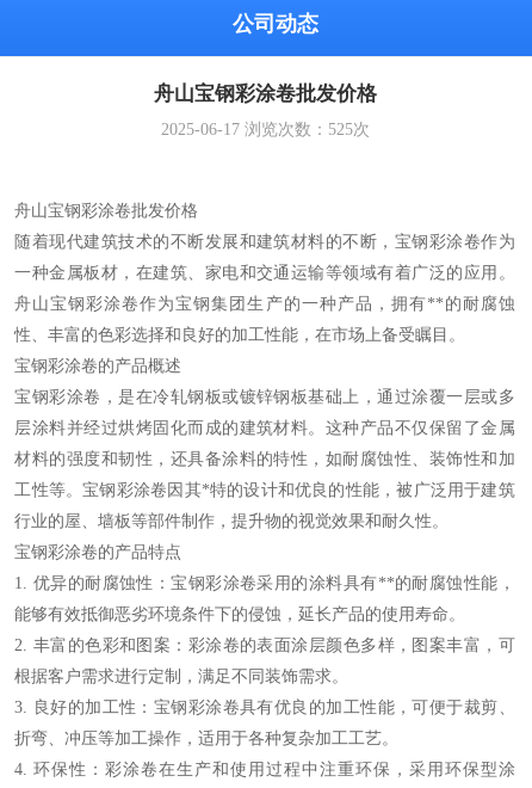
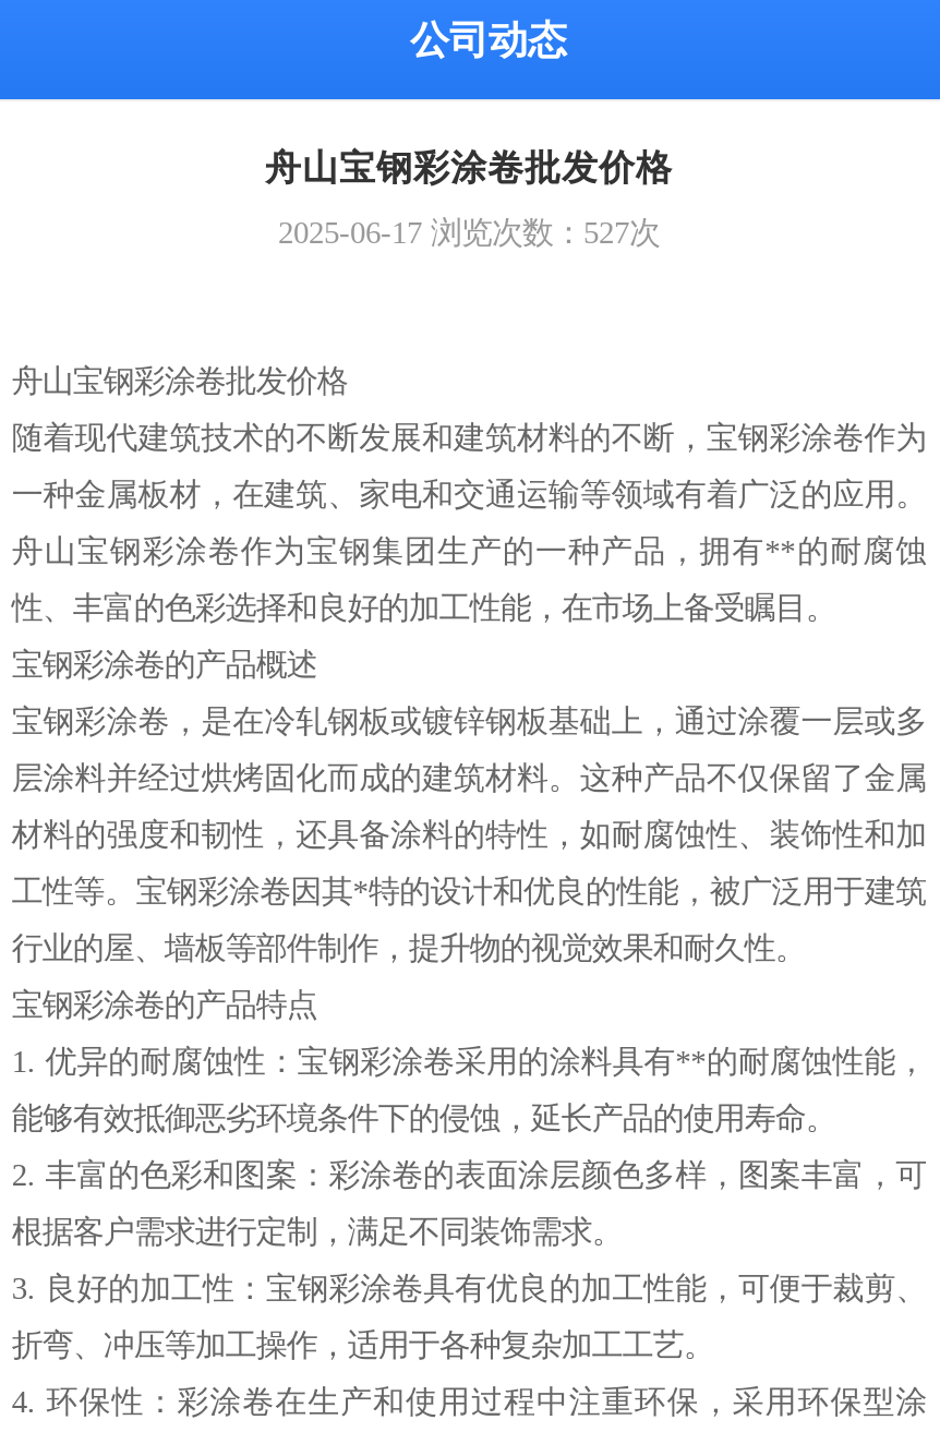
- 2025-06-17浏览次数：525次
+ 2025-06-17浏览次数：527次
